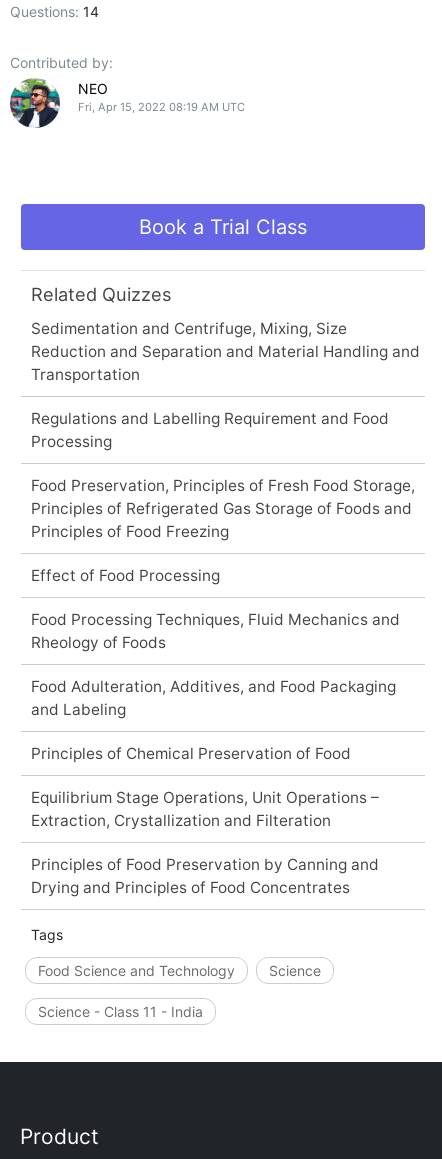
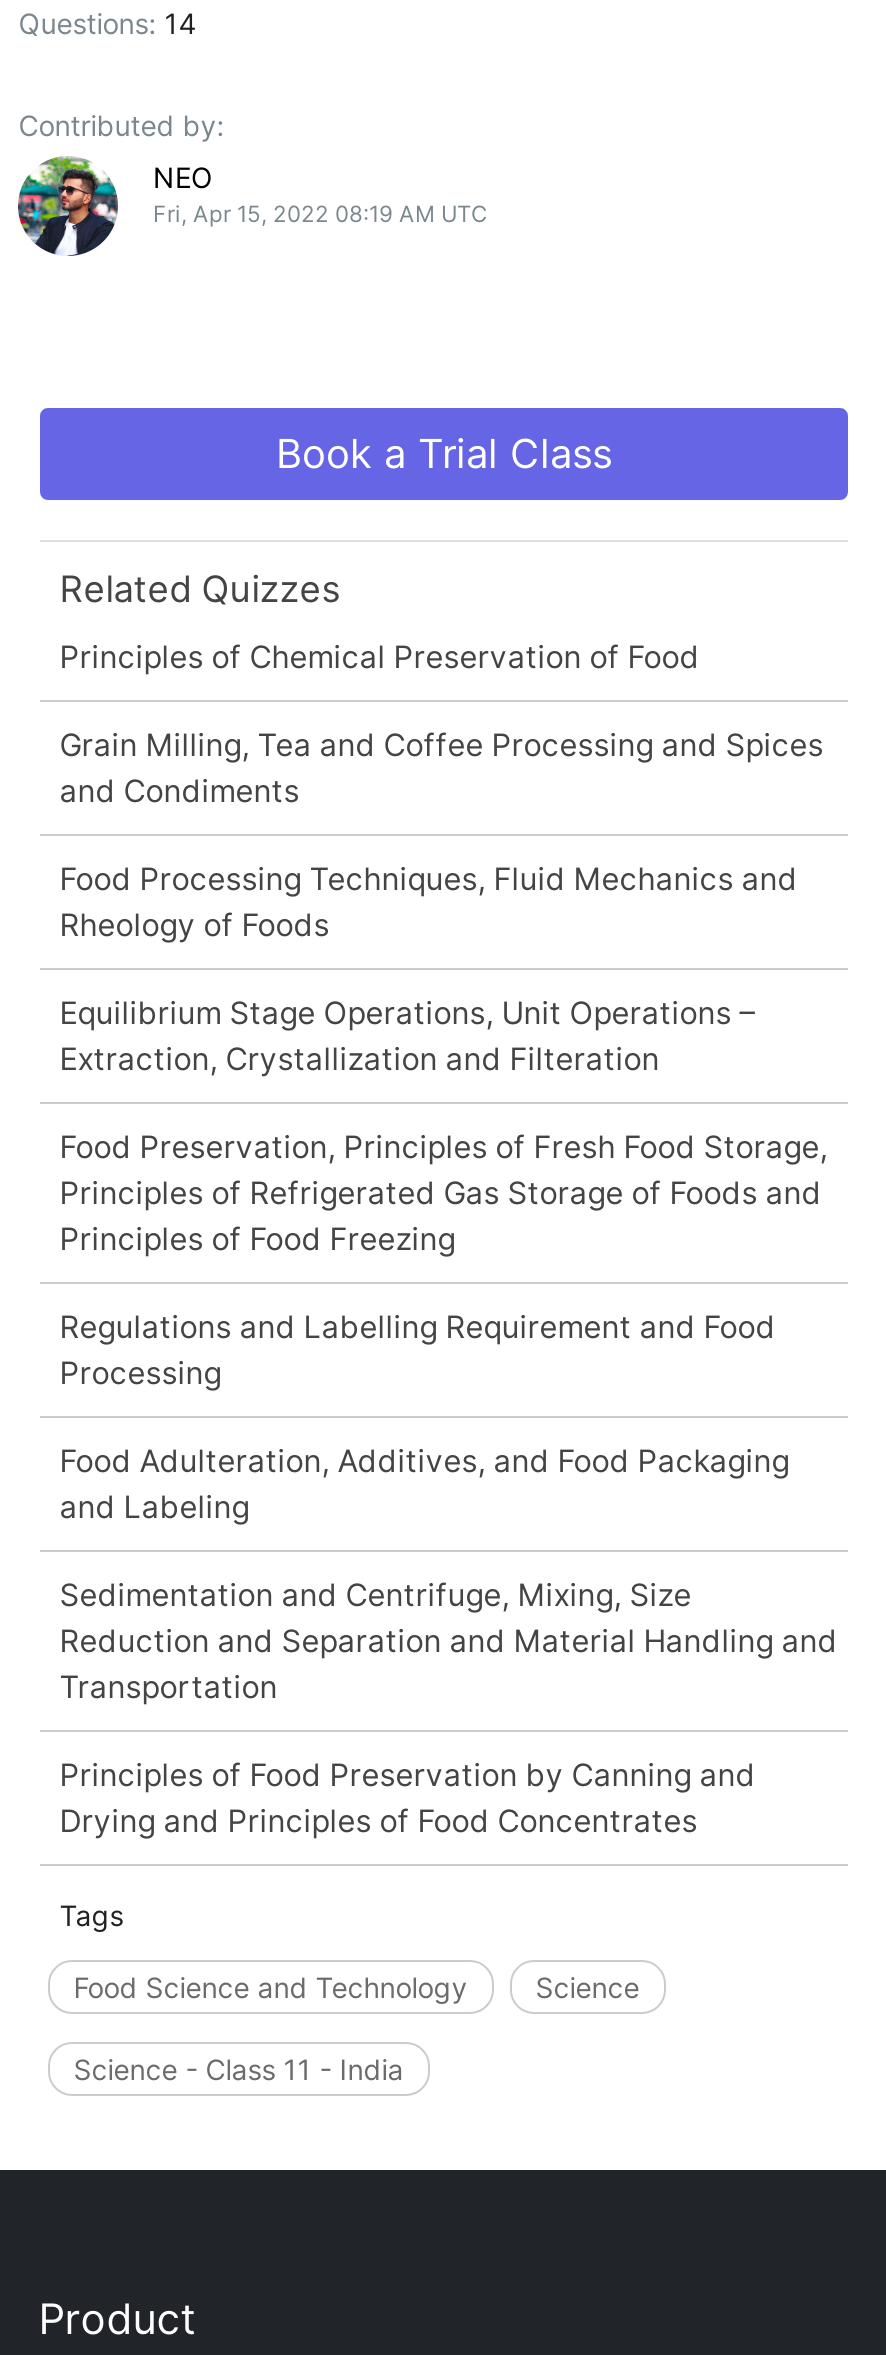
+ Grain Milling, Tea and Coffee Processing and Spices
+ and Condiments

moved down: Sedimentation and Centrifuge, Mixing, Size | Reduction and Separation and Material Handling and | Transportation

moved up: Regulations and Labelling Requirement and Food | Processing | Food Preservation, Principles of Fresh Food Storage, | Principles of Refrigerated Gas Storage of Foods and | Principles of Food Freezing

- Effect of Food Processing

moved up: Food Processing Techniques, Fluid Mechanics and | Rheology of Foods | Food Adulteration, Additives, and Food Packaging | and Labeling | Principles of Chemical Preservation of Food | Equilibrium Stage Operations, Unit Operations – | Extraction, Crystallization and Filteration
